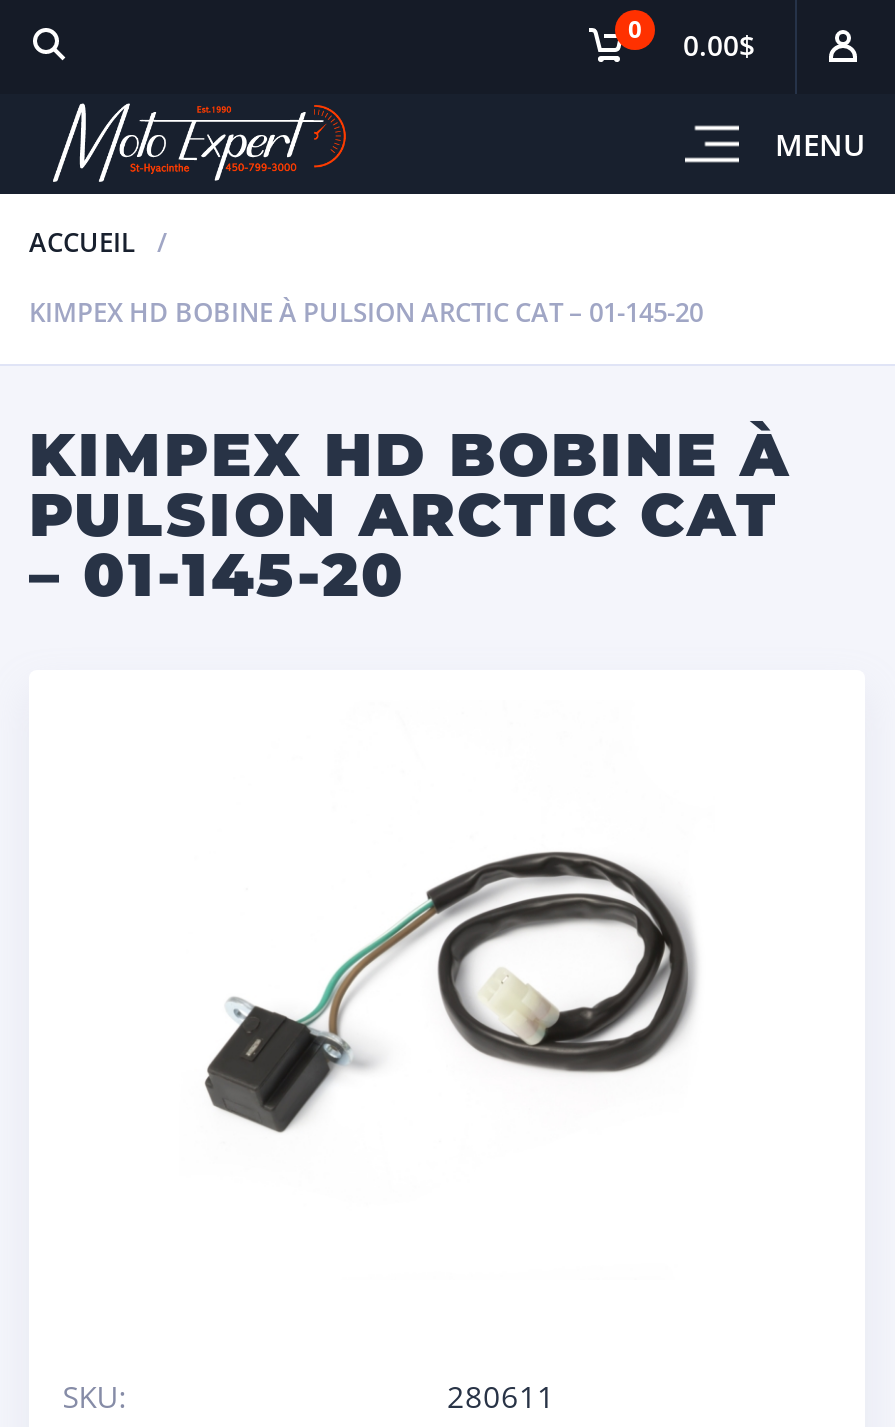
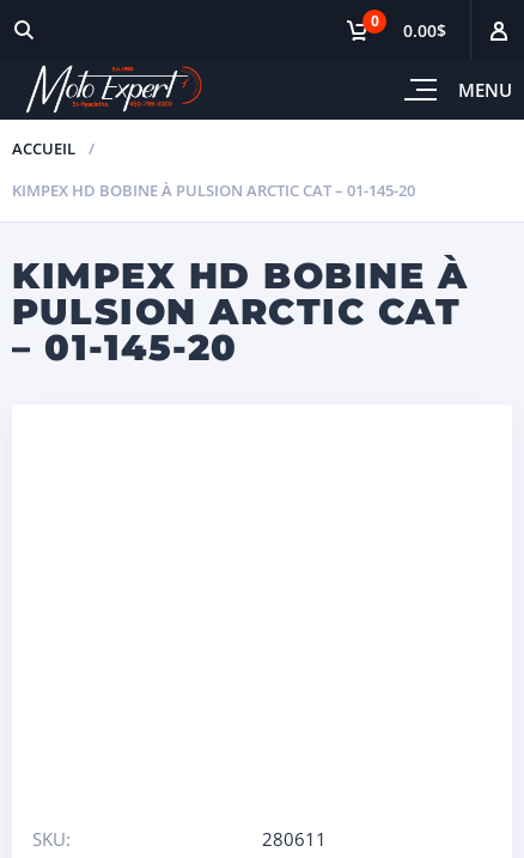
- [image]
